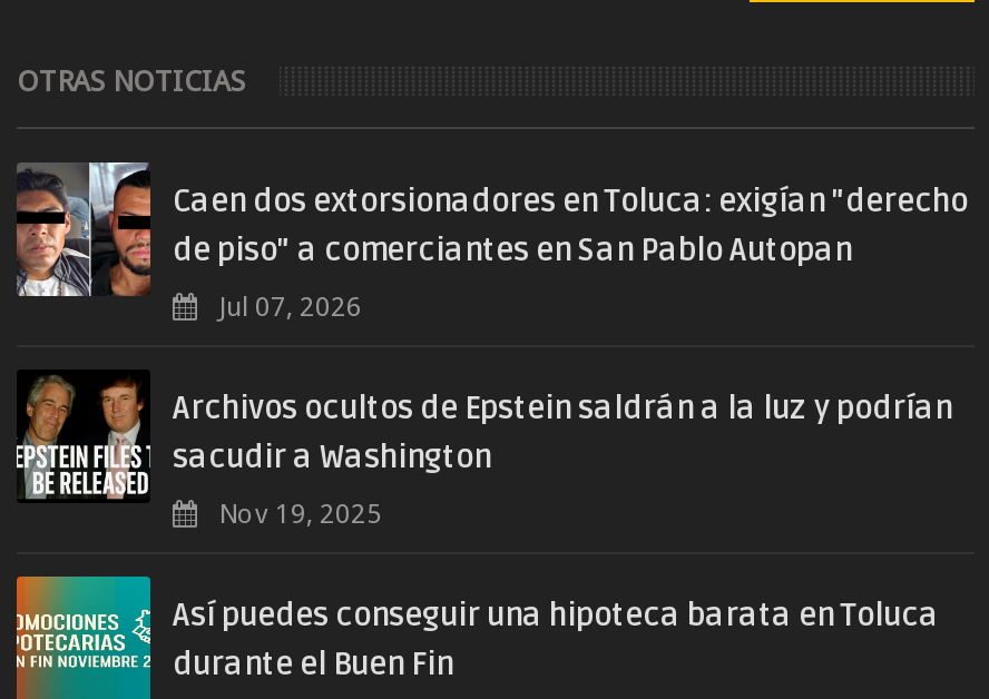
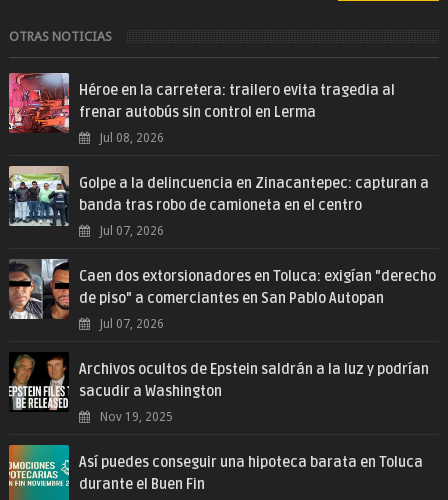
+ [image]
+ Héroe en la carretera: trailero evita tragedia al
+ frenar autobús sin control en Lerma
+ Jul 08, 2026
+ Golpe a la delincuencia en Zinacantepec: capturan a
+ banda tras robo de camioneta en el centro
+ Jul 07, 2026

+ [image]
